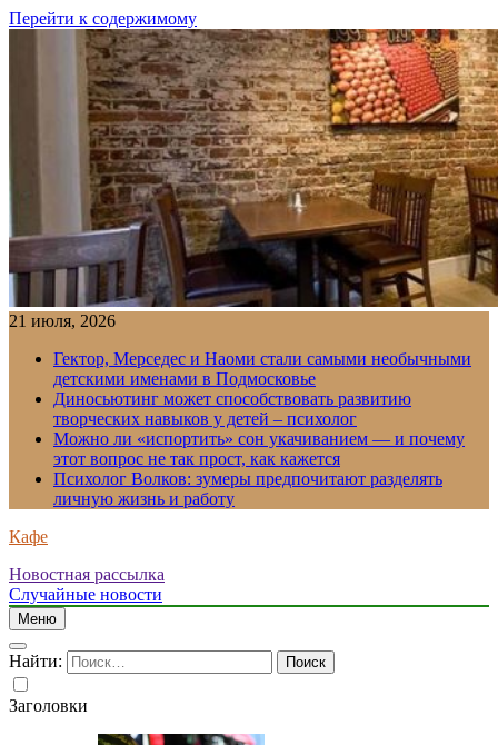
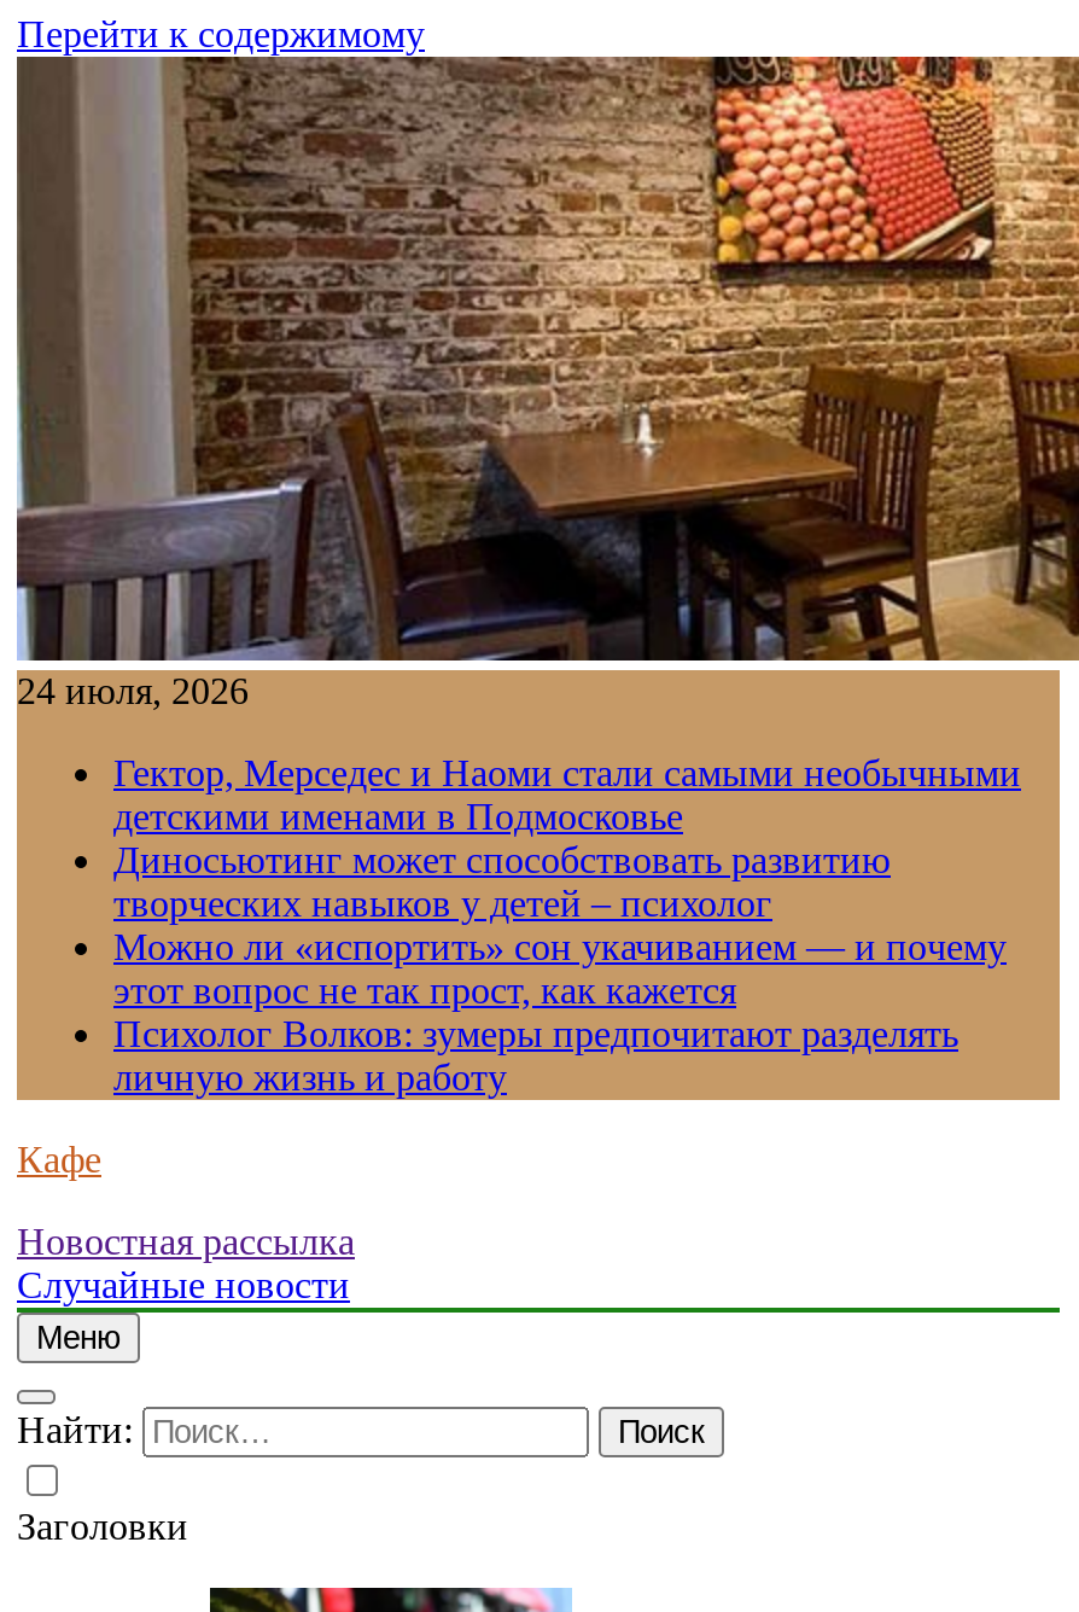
- 21 июля, 2026
+ 24 июля, 2026
